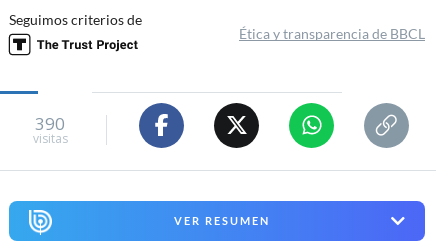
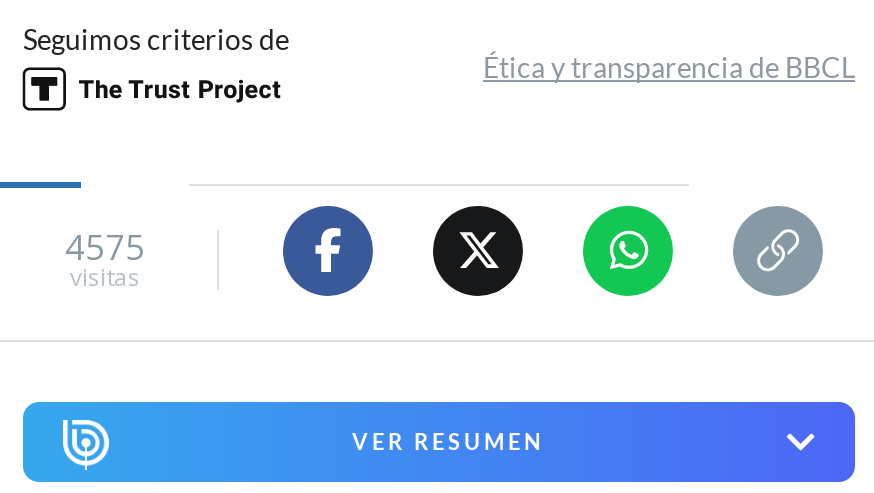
- 390
+ 4575
